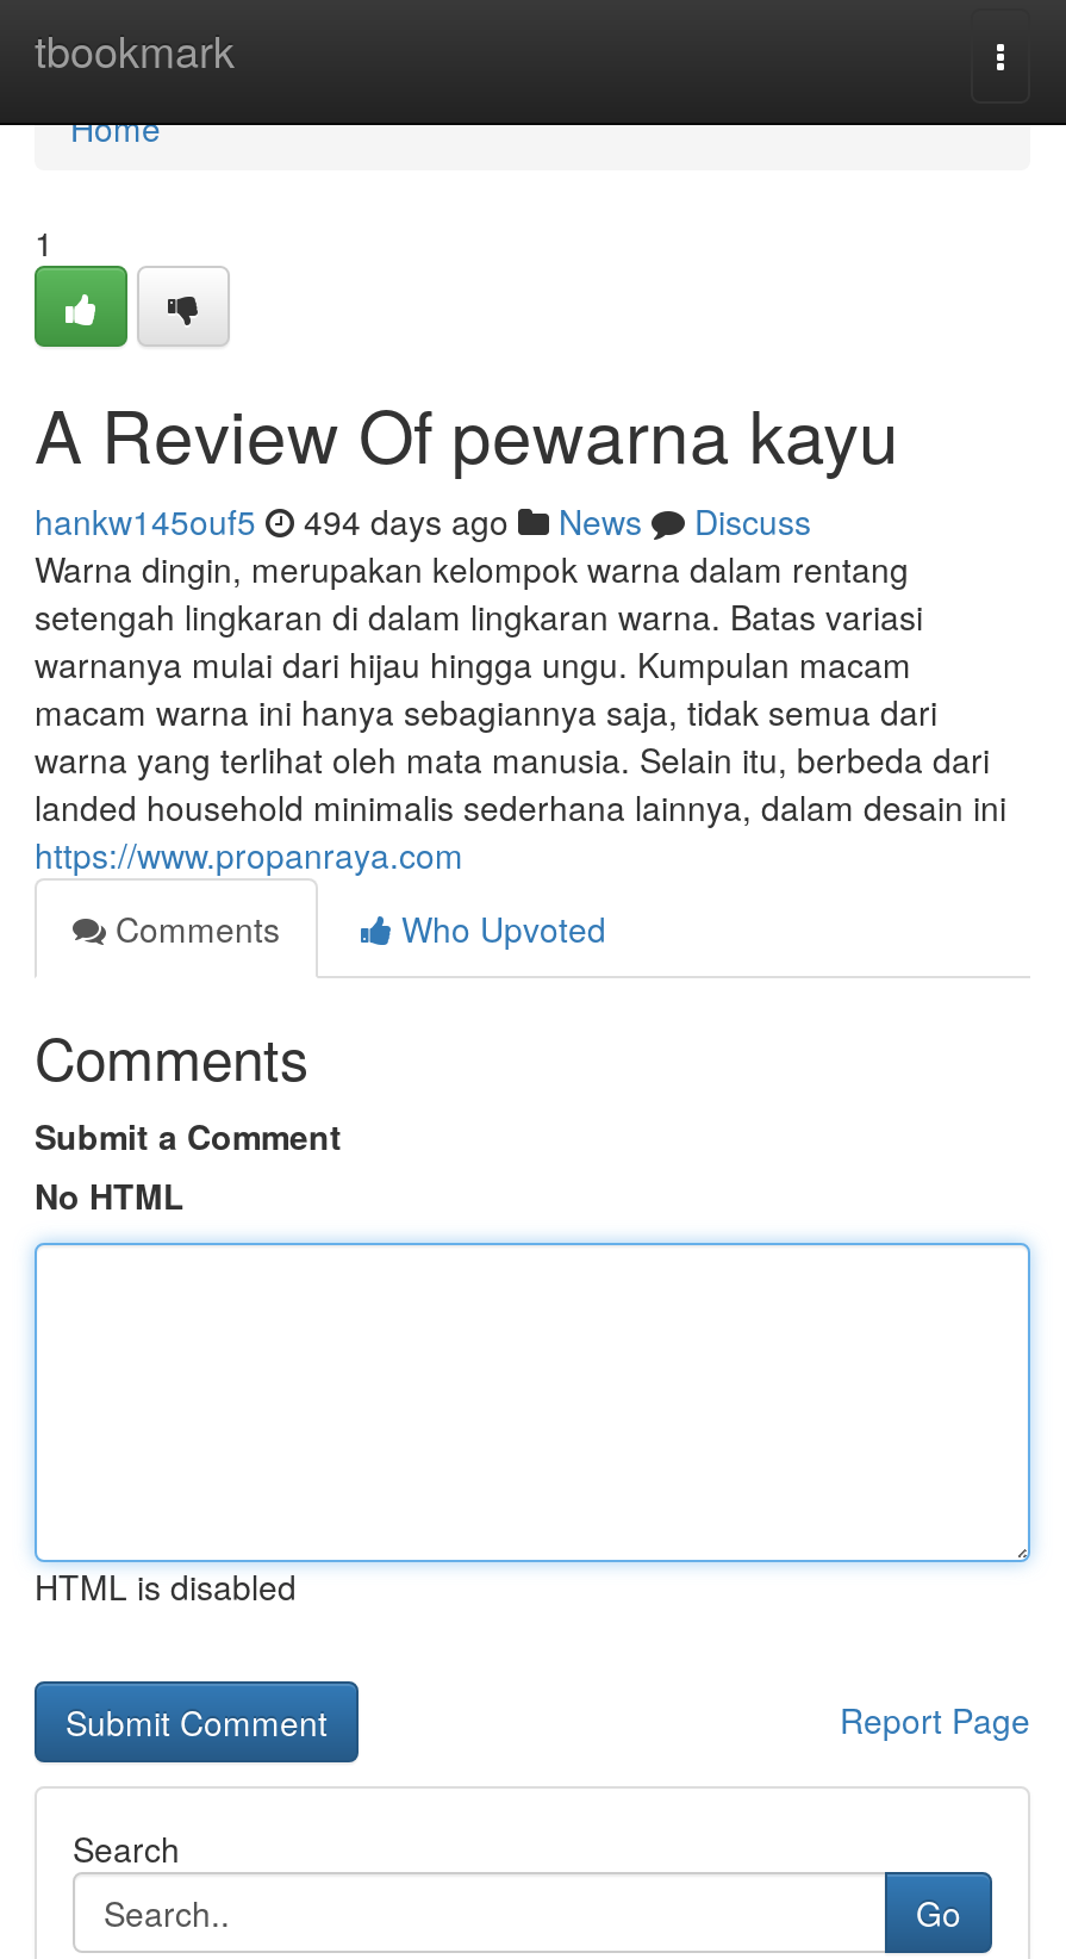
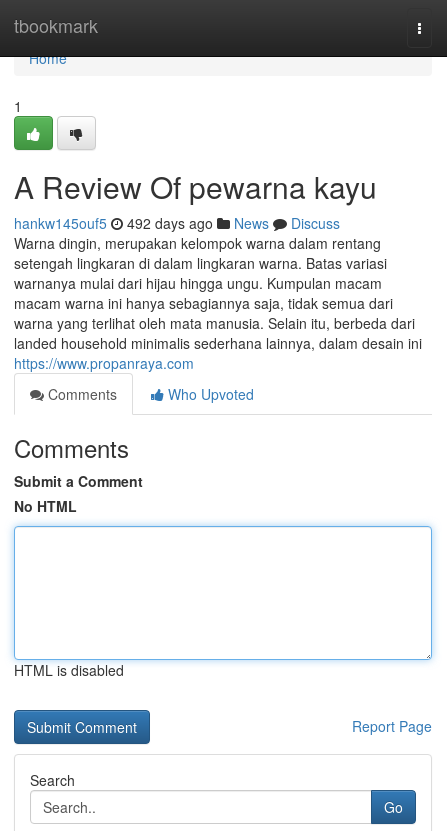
- hankw145ouf5 494 days ago News Discuss
+ hankw145ouf5 492 days ago News Discuss
